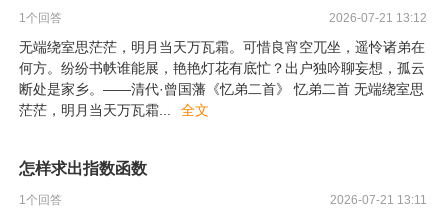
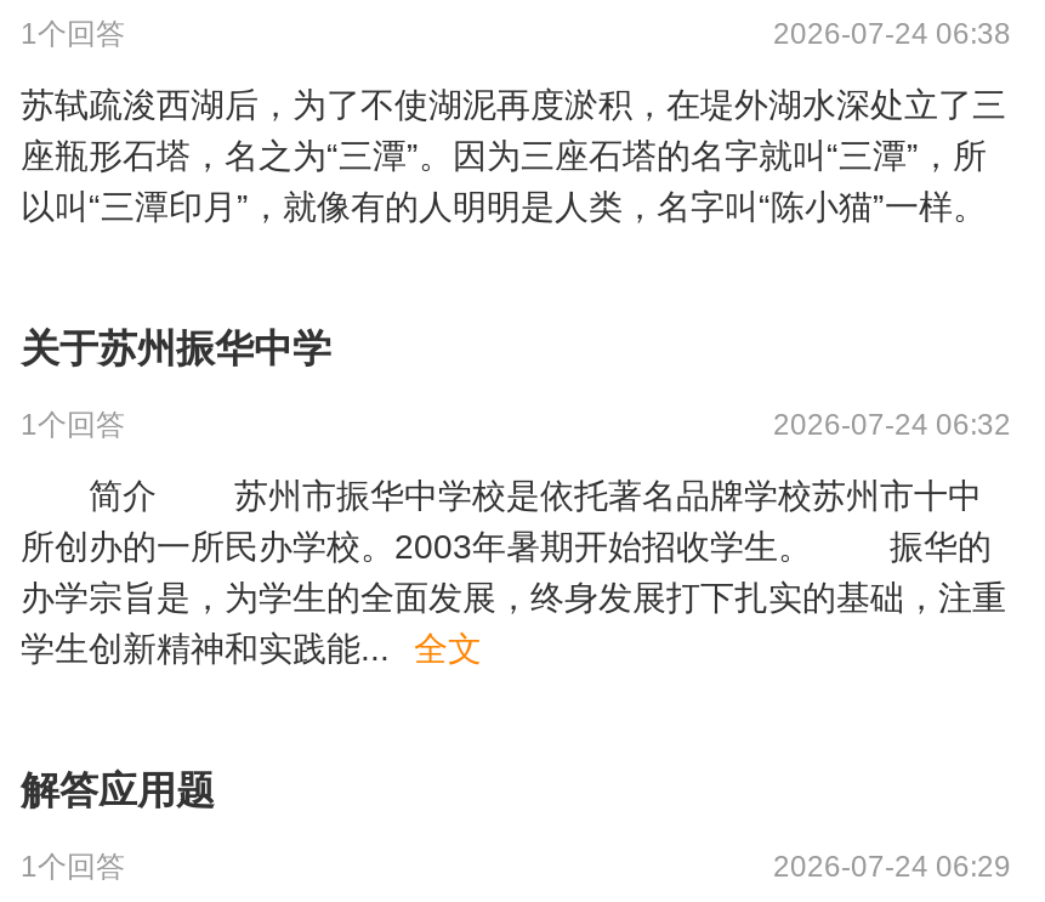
- 2026-07-21 13:12
- 无端绕室思茫茫，明月当天万瓦霜。可惜良宵空兀坐，遥怜诸弟在
- 何方。纷纷书帙谁能展，艳艳灯花有底忙？出户独吟聊妄想，孤云
- 断处是家乡。——清代·曾国藩《忆弟二首》 忆弟二首 无端绕室思
- 茫茫，明月当天万瓦霜...
+ 2026-07-24 06:38
+ 苏轼疏浚西湖后，为了不使湖泥再度淤积，在堤外湖水深处立了三
+ 座瓶形石塔，名之为“三潭”。因为三座石塔的名字就叫“三潭”，所
+ 以叫“三潭印月”，就像有的人明明是人类，名字叫“陈小猫”一样。
+ 关于苏州振华中学
+ 1个回答
+ 2026-07-24 06:32
+ 简介 苏州市振华中学校是依托著名品牌学校苏州市十中
+ 所创办的一所民办学校。2003年暑期开始招收学生。 振华的
+ 办学宗旨是，为学生的全面发展，终身发展打下扎实的基础，注重
+ 学生创新精神和实践能...

- 怎样求出指数函数
+ 解答应用题

- 2026-07-21 13:11
+ 2026-07-24 06:29
